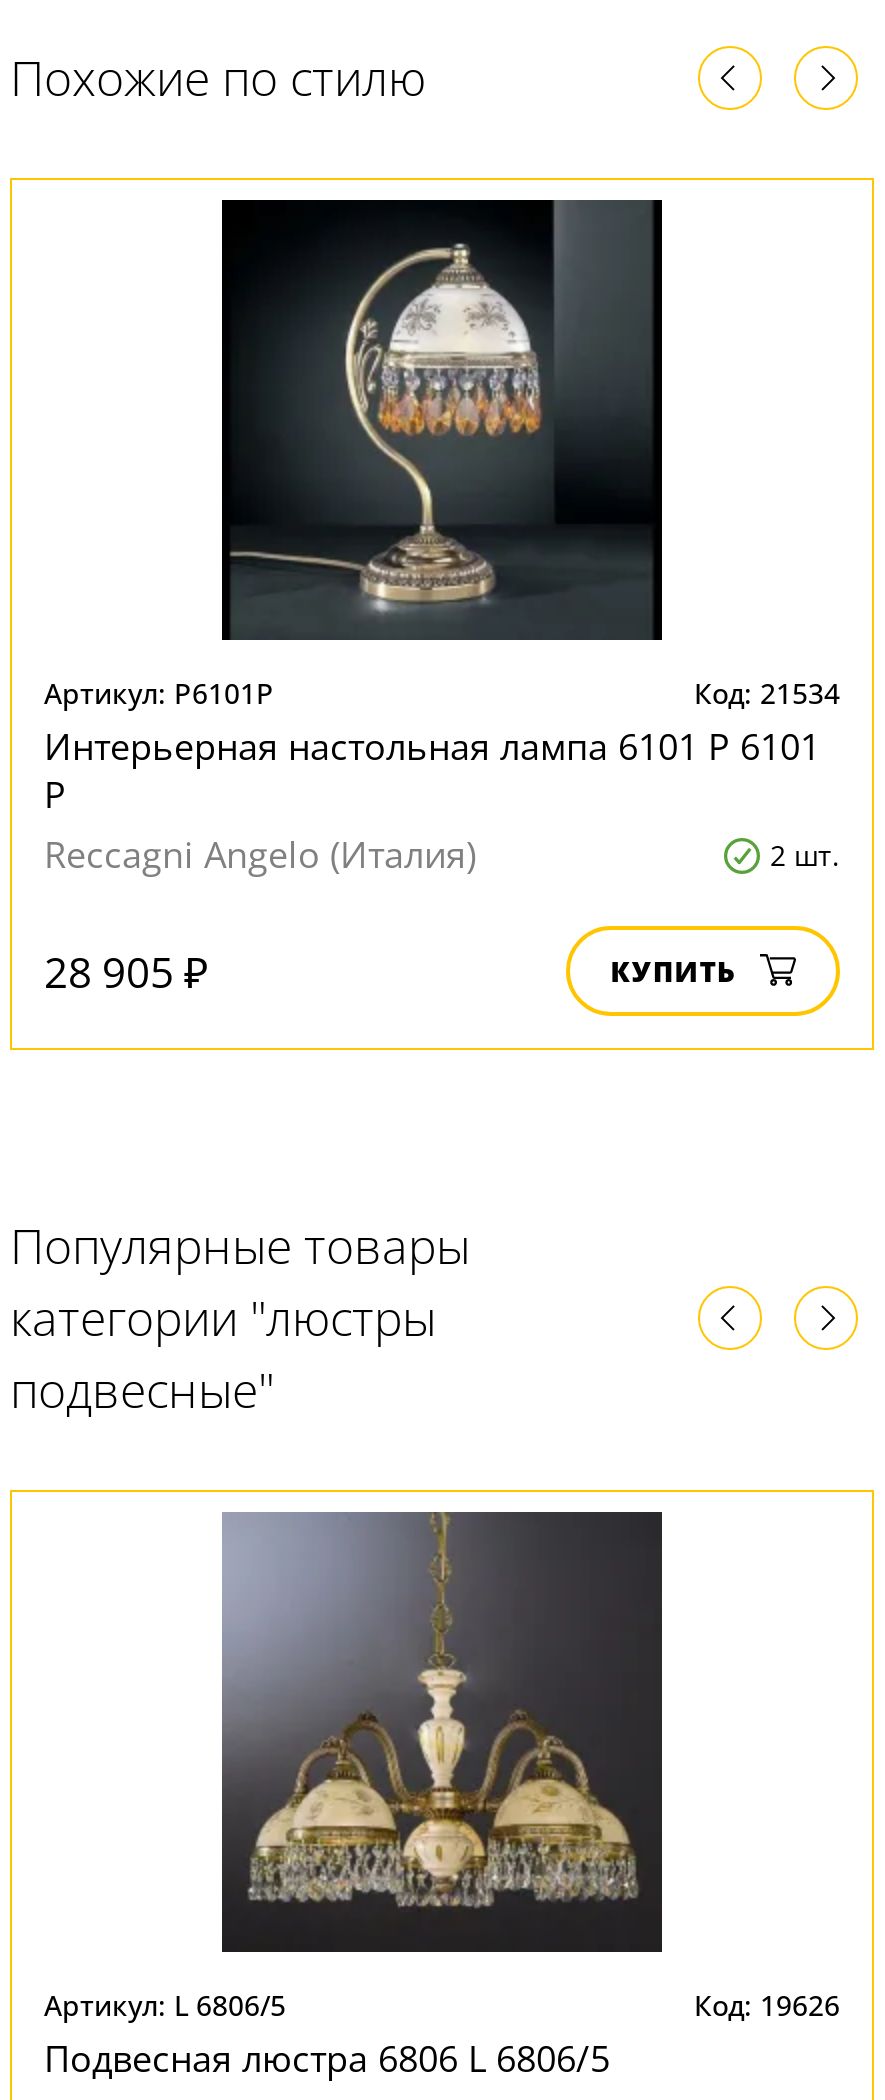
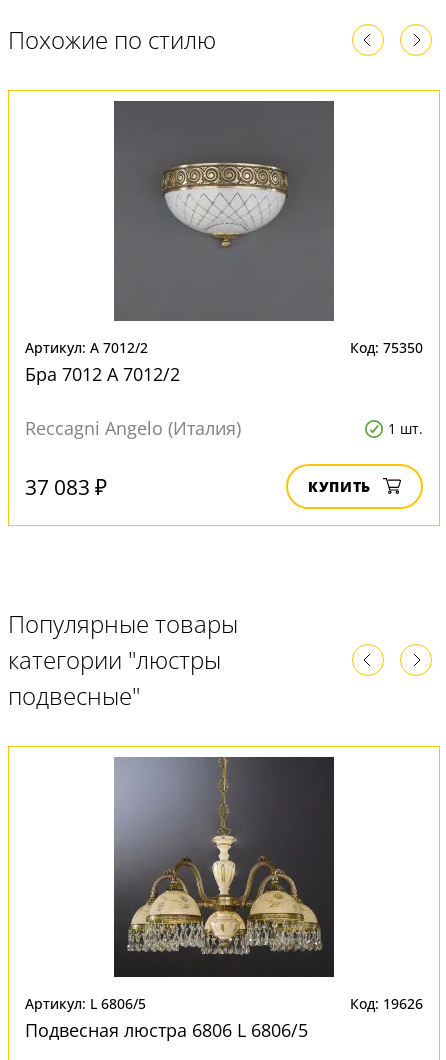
- [image]
- Артикул: P6101P
- Код: 21534
- Интерьерная настольная лампа 6101 P 6101
- P
+ [image]
+ Артикул: A 7012/2
+ Код: 75350
+ Бра 7012 A 7012/2

- 2 шт.
+ 1 шт.

- 28 905 ₽
+ 37 083 ₽
